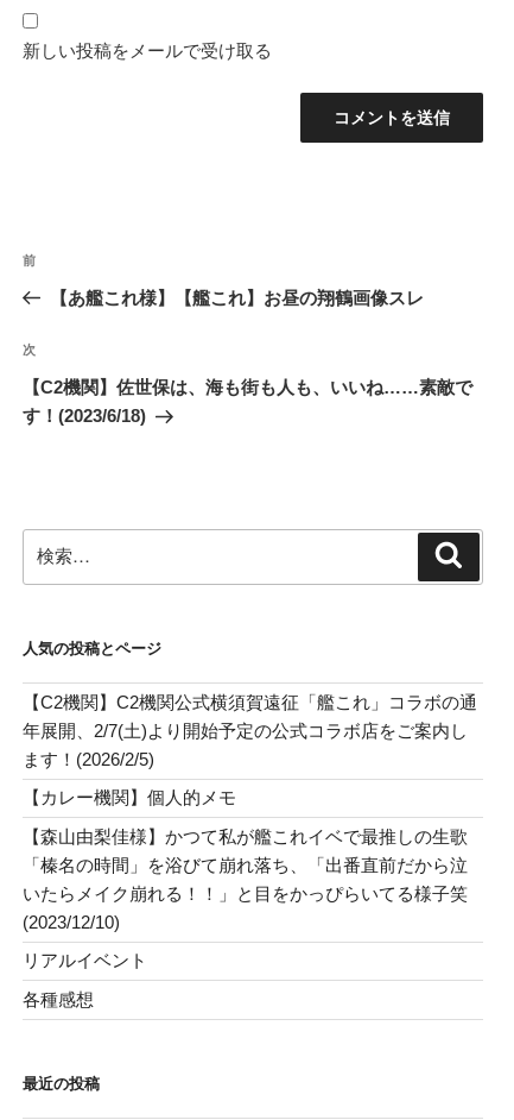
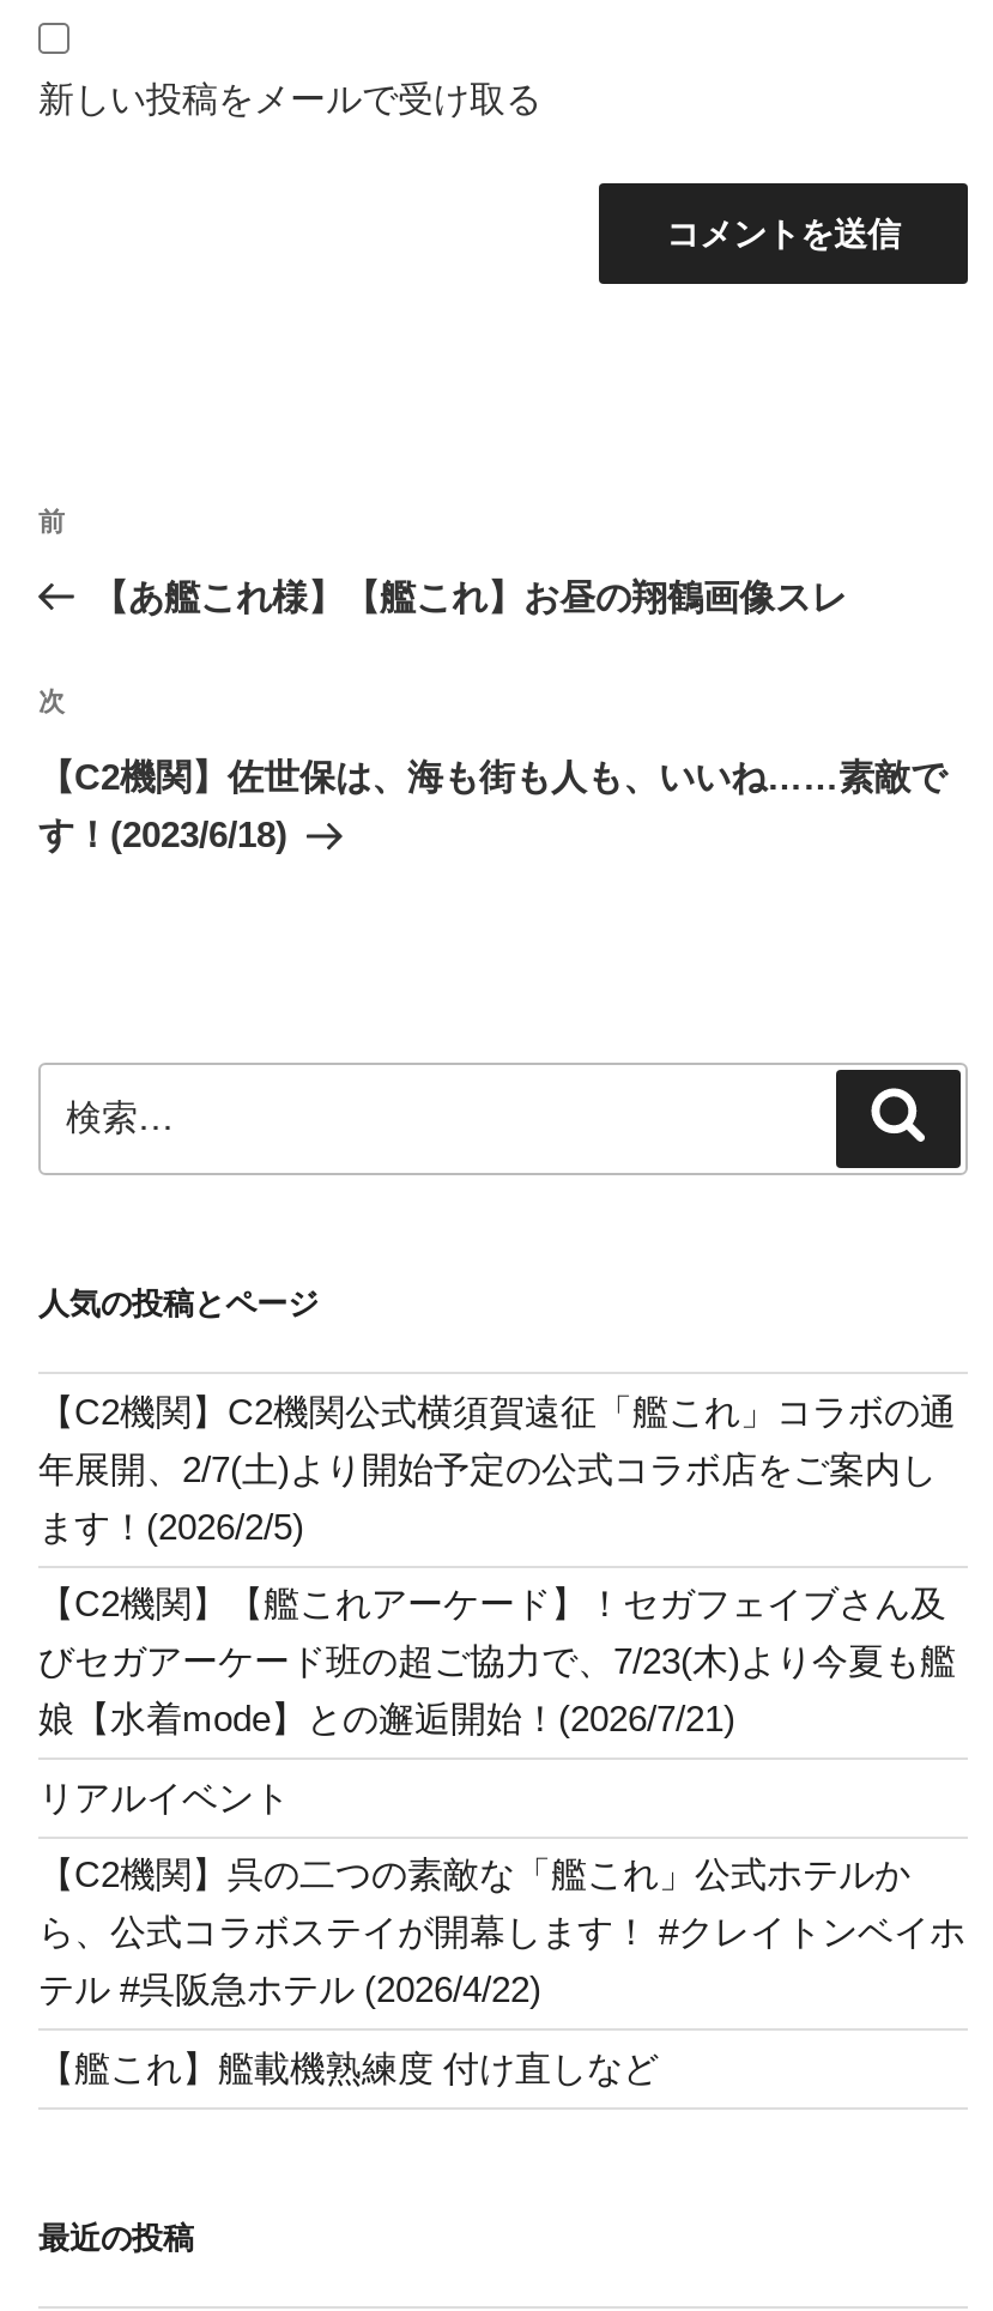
- 【カレー機関】個人的メモ
- 【森山由梨佳様】かつて私が艦これイベで最推しの生歌
- 「榛名の時間」を浴びて崩れ落ち、「出番直前だから泣
- いたらメイク崩れる！！」と目をかっぴらいてる様子笑
- (2023/12/10)
+ 【C2機関】【艦これアーケード】！セガフェイブさん及
+ びセガアーケード班の超ご協力で、7/23(木)より今夏も艦
+ 娘【水着mode】との邂逅開始！(2026/7/21)

moved up: リアルイベント

- 各種感想
+ 【C2機関】呉の二つの素敵な「艦これ」公式ホテルか
+ ら、公式コラボステイが開幕します！ #クレイトンベイホ
+ テル #呉阪急ホテル (2026/4/22)
+ 【艦これ】艦載機熟練度 付け直しなど
